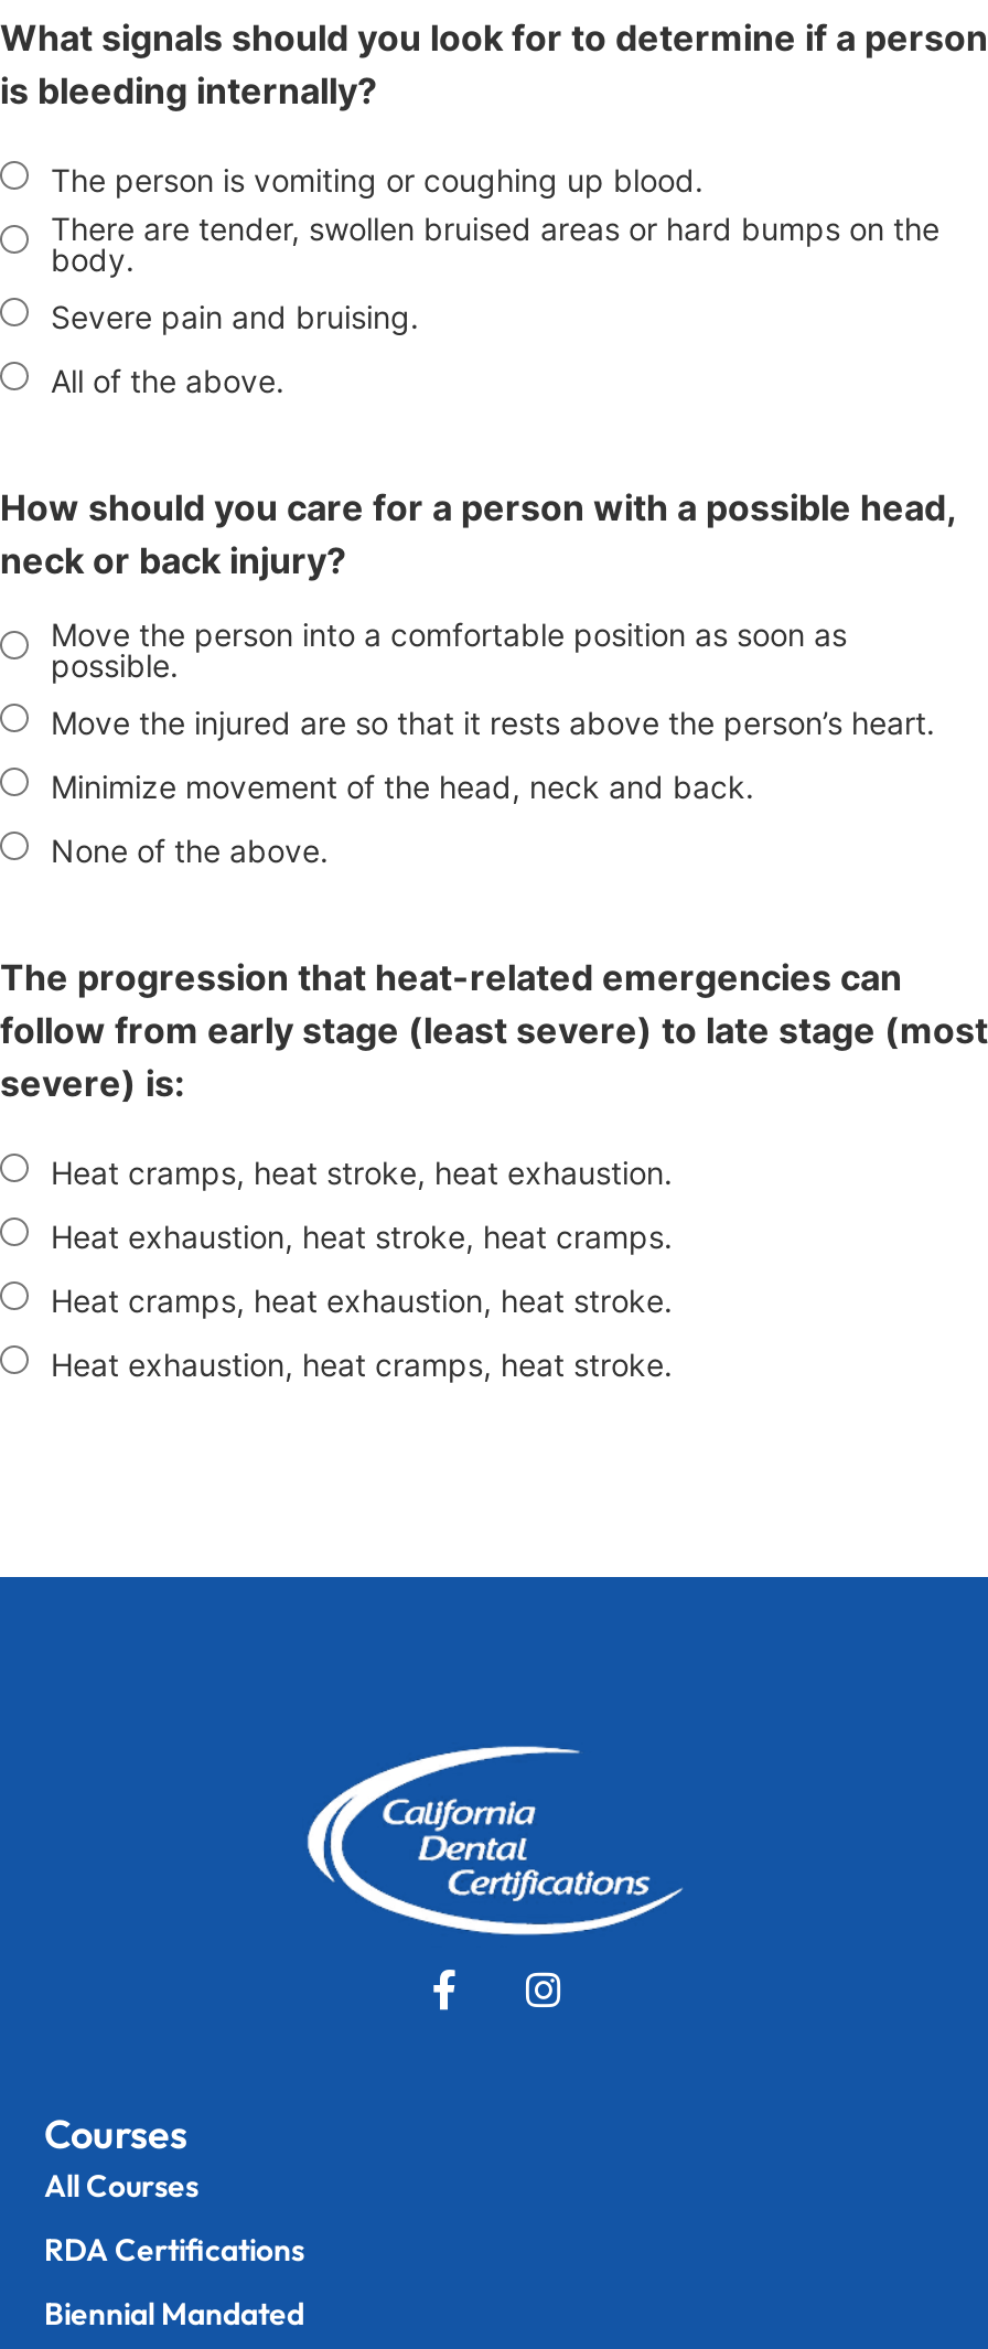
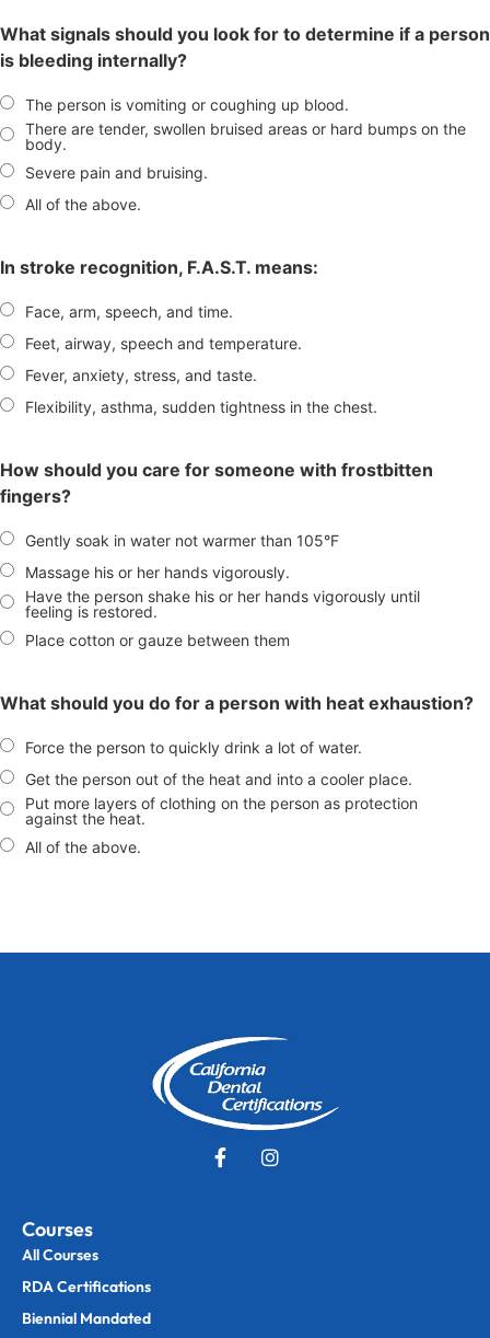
- How should you care for a person with a possible head,
- neck or back injury?
- Move the person into a comfortable position as soon as
- possible.
- Move the injured are so that it rests above the person’s heart.
- Minimize movement of the head, neck and back.
- None of the above.
- The progression that heat-related emergencies can
- follow from early stage (least severe) to late stage (most
- severe) is:
- Heat cramps, heat stroke, heat exhaustion.
- Heat exhaustion, heat stroke, heat cramps.
- Heat cramps, heat exhaustion, heat stroke.
- Heat exhaustion, heat cramps, heat stroke.
+ In stroke recognition, F.A.S.T. means:
+ Face, arm, speech, and time.
+ Feet, airway, speech and temperature.
+ Fever, anxiety, stress, and taste.
+ Flexibility, asthma, sudden tightness in the chest.
+ How should you care for someone with frostbitten
+ fingers?
+ Gently soak in water not warmer than 105°F
+ Massage his or her hands vigorously.
+ Have the person shake his or her hands vigorously until
+ feeling is restored.
+ Place cotton or gauze between them
+ What should you do for a person with heat exhaustion?
+ Force the person to quickly drink a lot of water.
+ Get the person out of the heat and into a cooler place.
+ Put more layers of clothing on the person as protection
+ against the heat.
+ All of the above.
